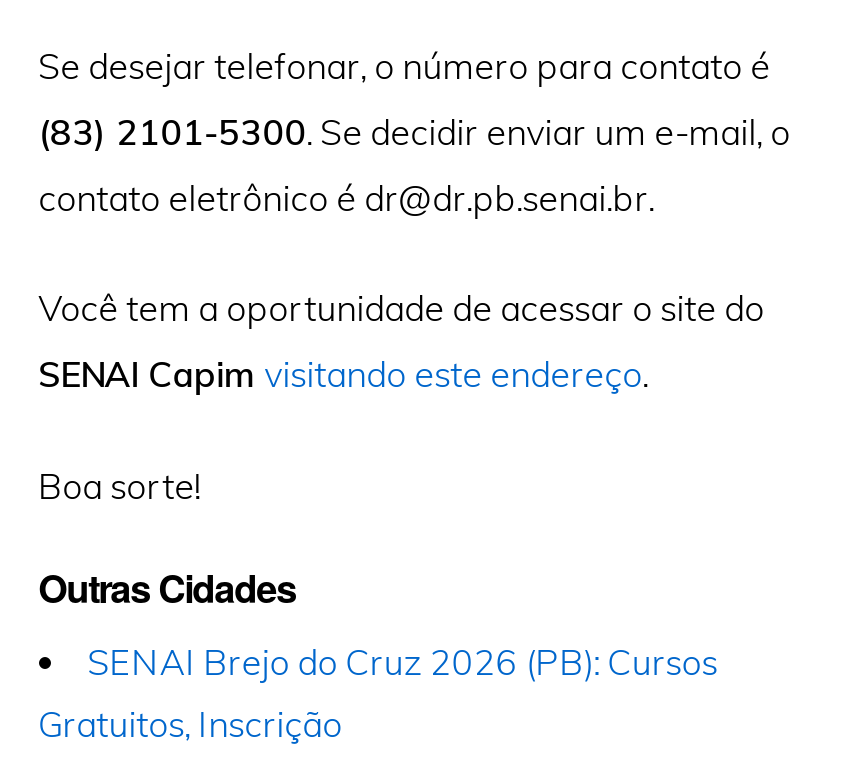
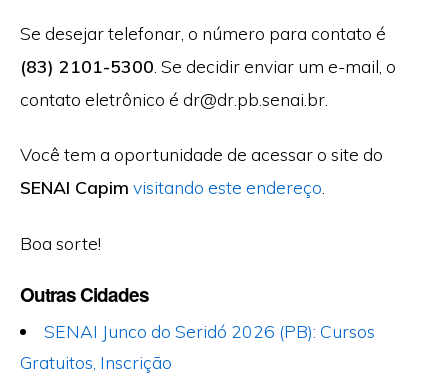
- SENAI Brejo do Cruz 2026 (PB): Cursos
+ SENAI Junco do Seridó 2026 (PB): Cursos
